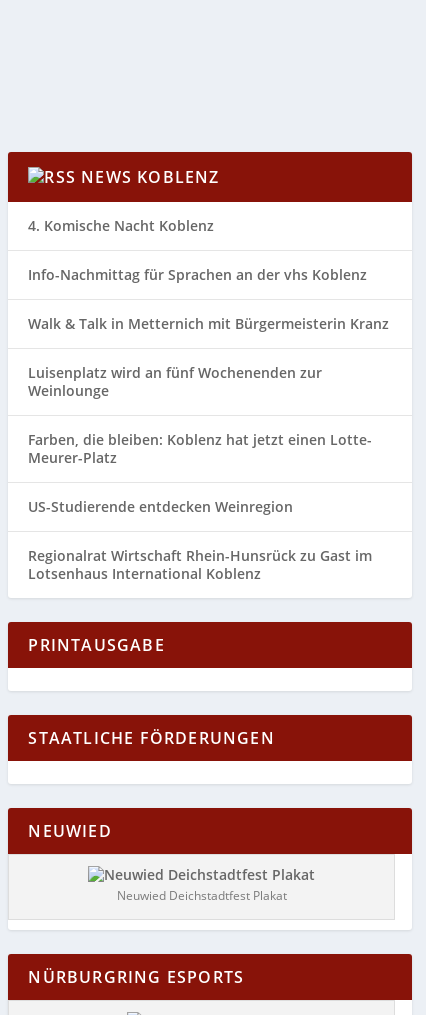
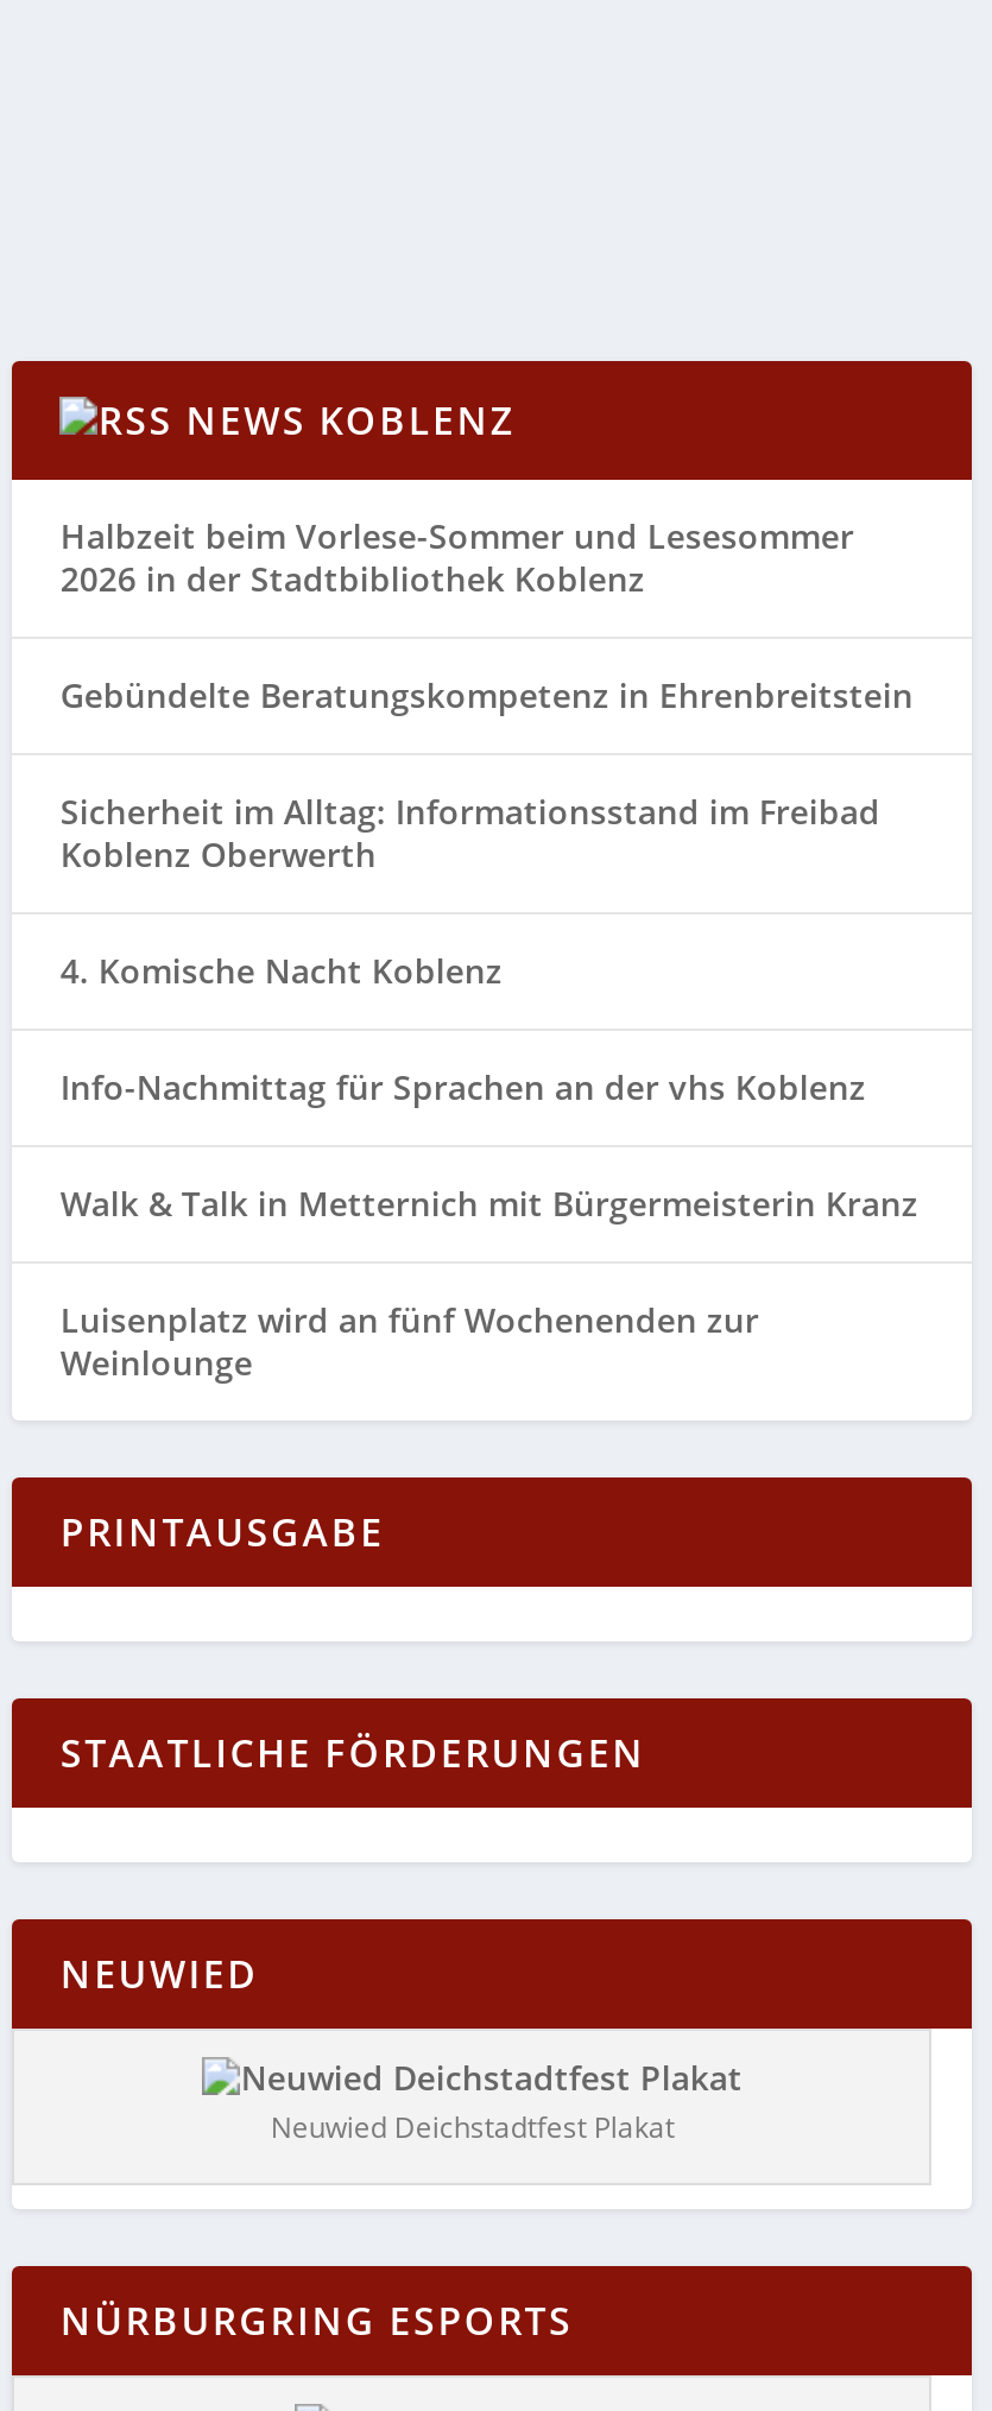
+ Halbzeit beim Vorlese-Sommer und Lesesommer
+ 2026 in der Stadtbibliothek Koblenz
+ Gebündelte Beratungskompetenz in Ehrenbreitstein
+ Sicherheit im Alltag: Informationsstand im Freibad
+ Koblenz Oberwerth

moved down: 4. Komische Nacht Koblenz | Info-Nachmittag für Sprachen an der vhs Koblenz | Walk & Talk in Metternich mit Bürgermeisterin Kranz | Luisenplatz wird an fünf Wochenenden zur | Weinlounge

- Farben, die bleiben: Koblenz hat jetzt einen Lotte-
- Meurer-Platz
- US-Studierende entdecken Weinregion
- Regionalrat Wirtschaft Rhein-Hunsrück zu Gast im
- Lotsenhaus International Koblenz
